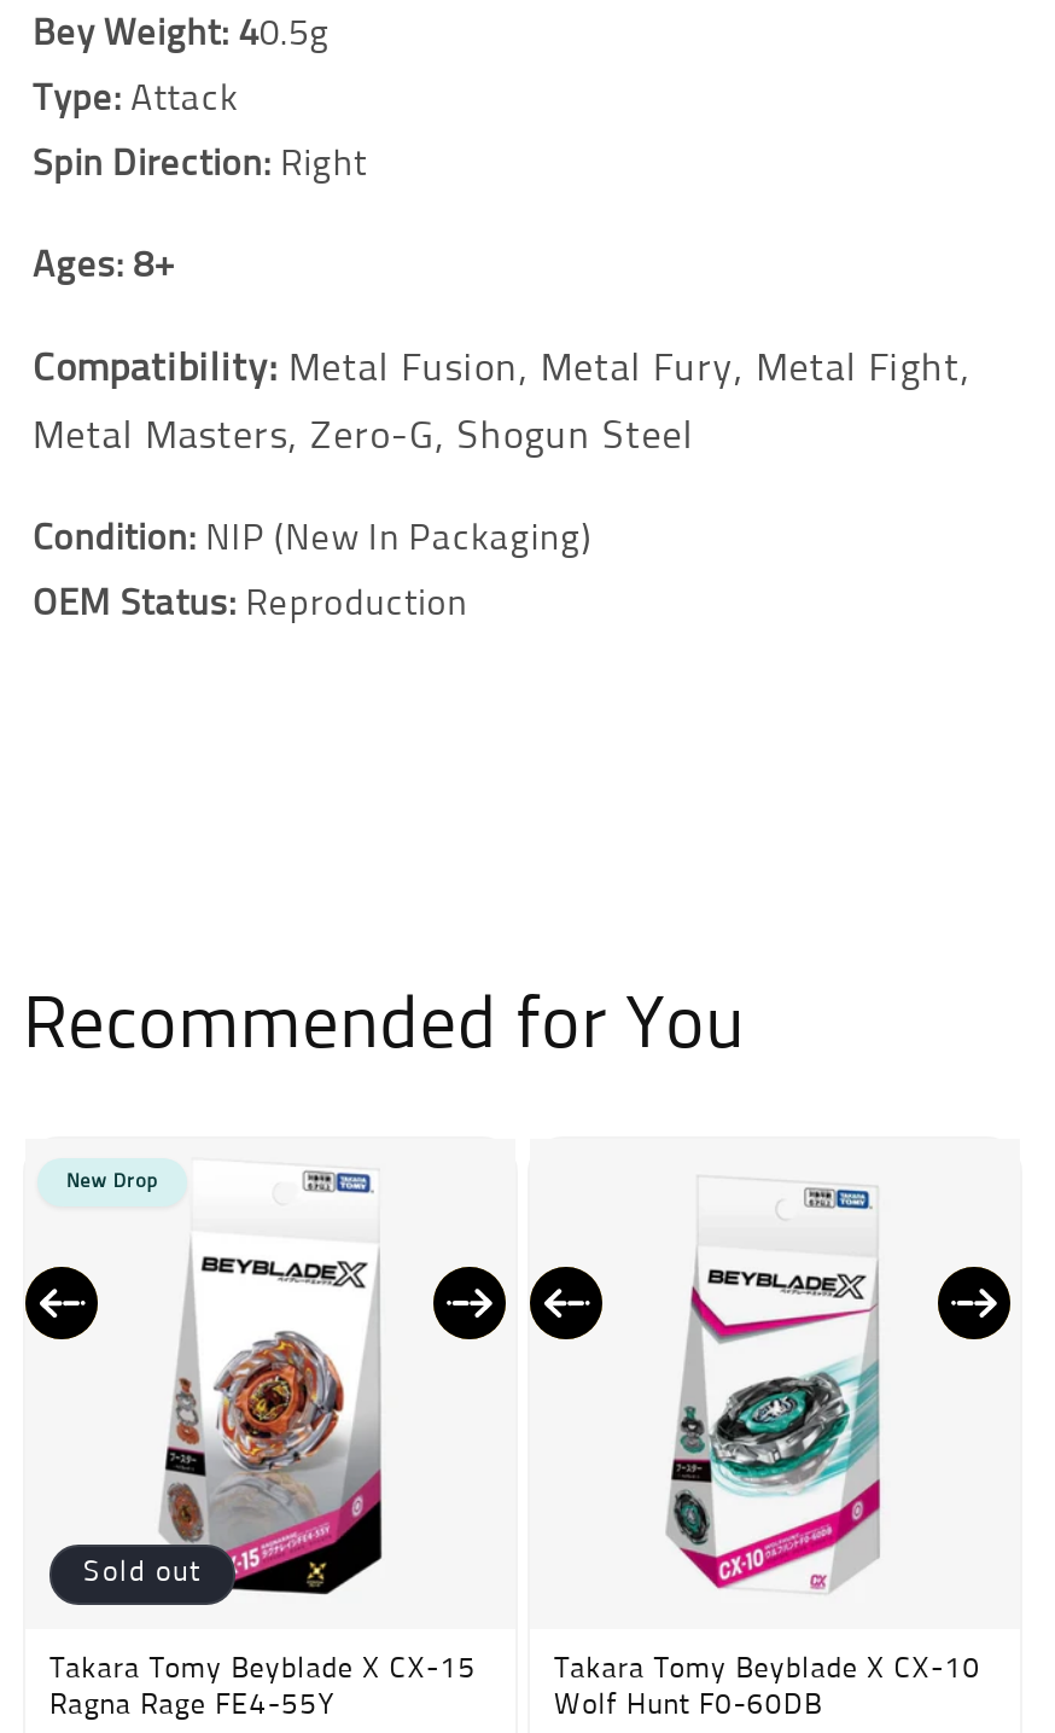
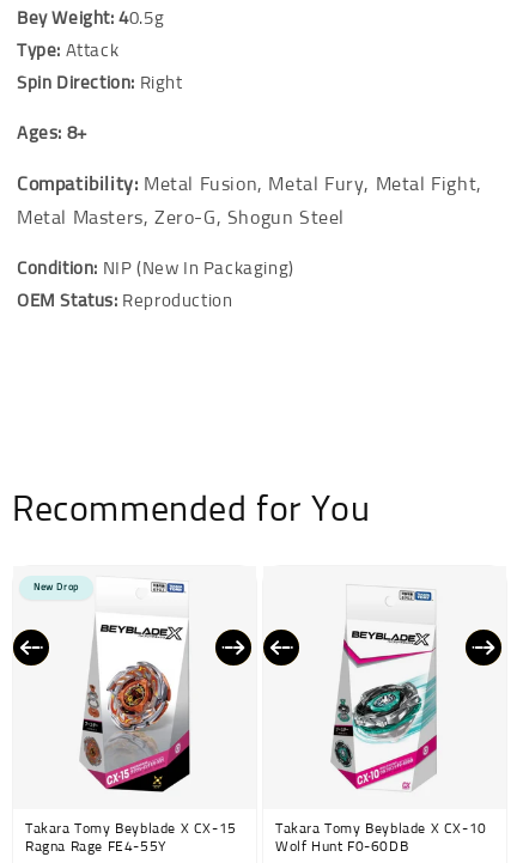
- Sold out
